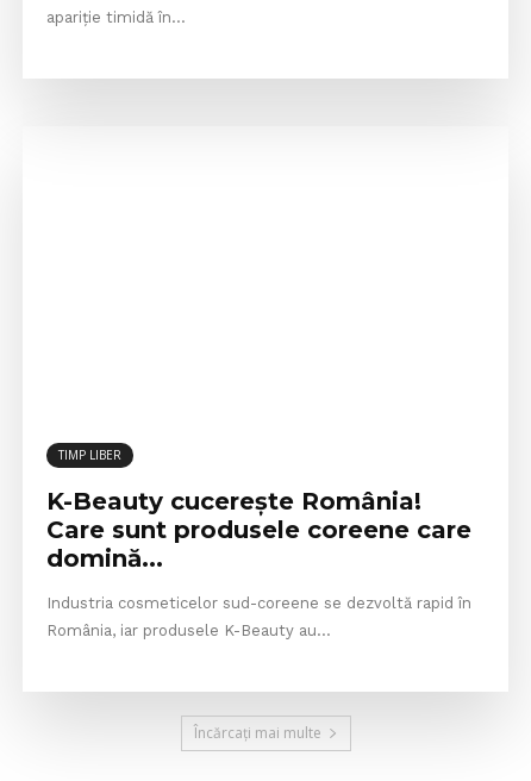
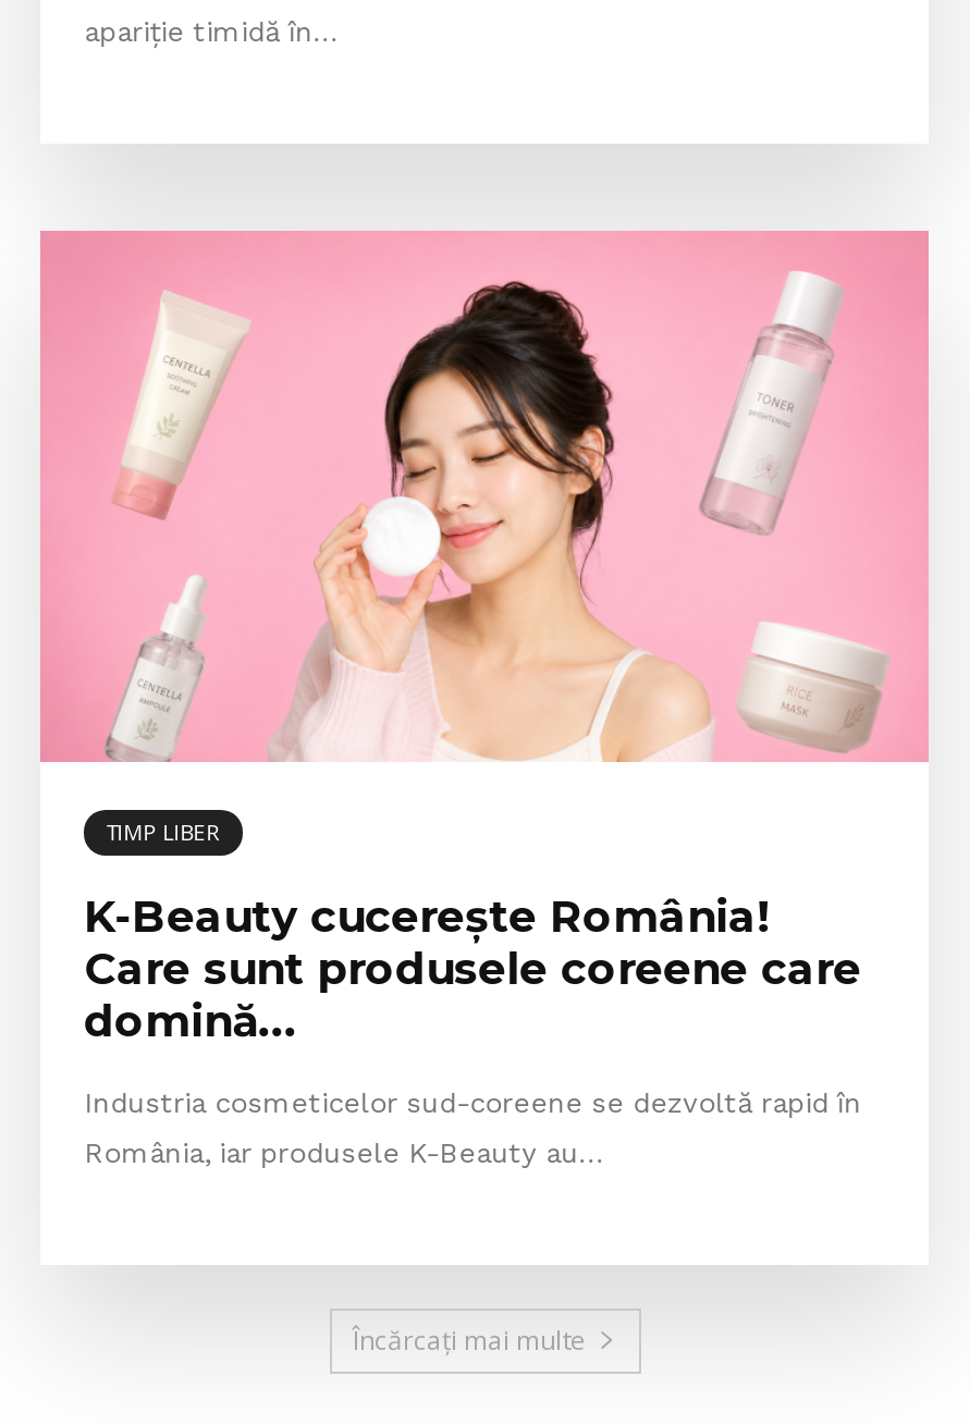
+ [image]
